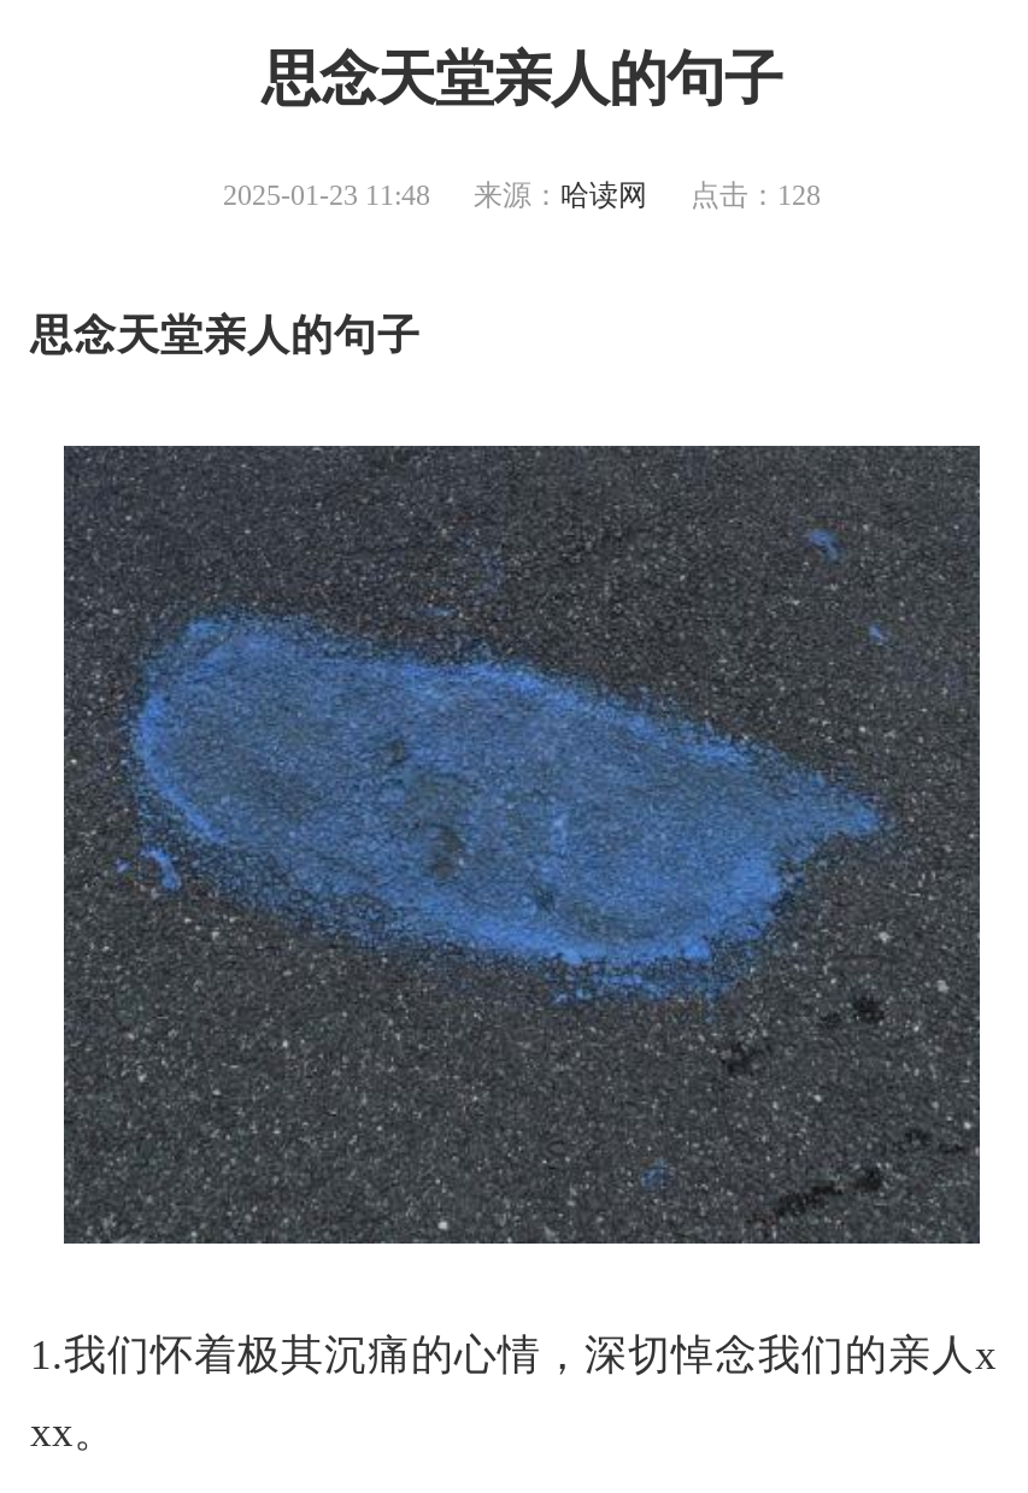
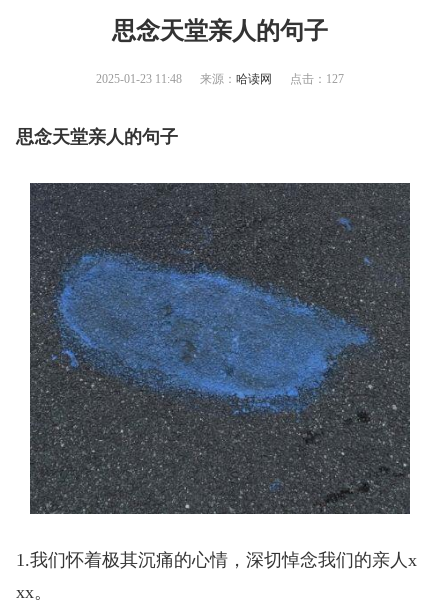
- 2025-01-23 11:48 来源：哈读网 点击：128
+ 2025-01-23 11:48 来源：哈读网 点击：127
